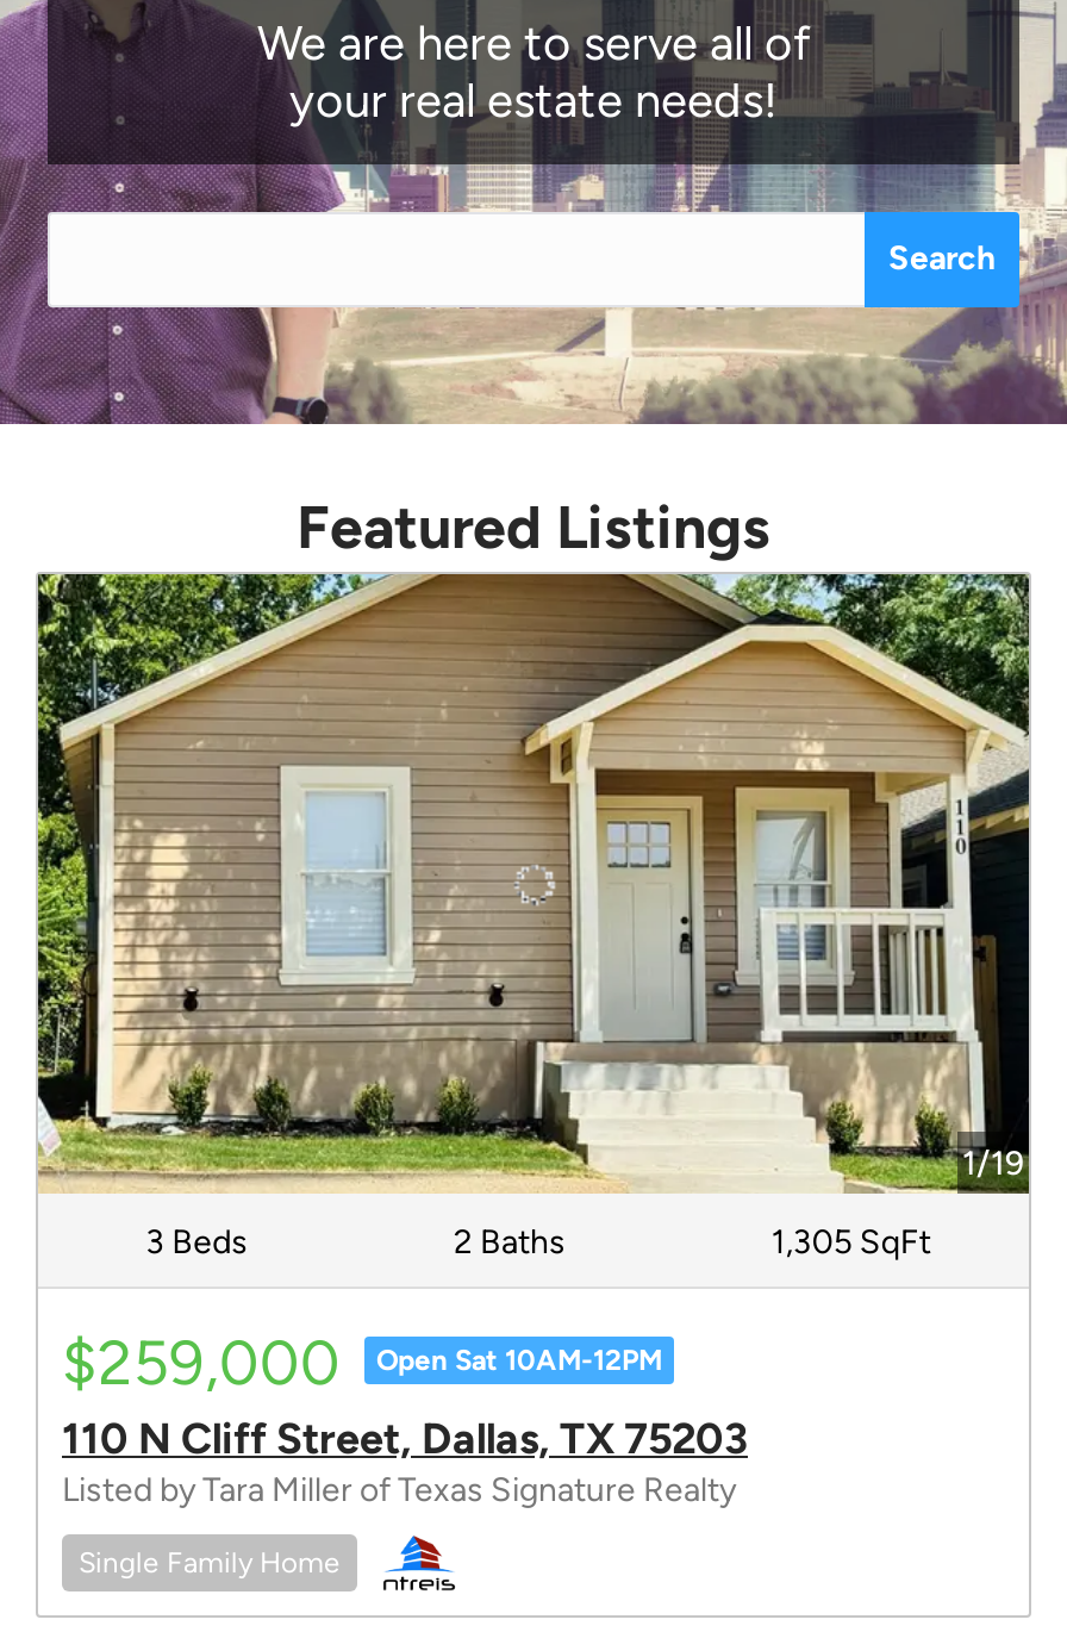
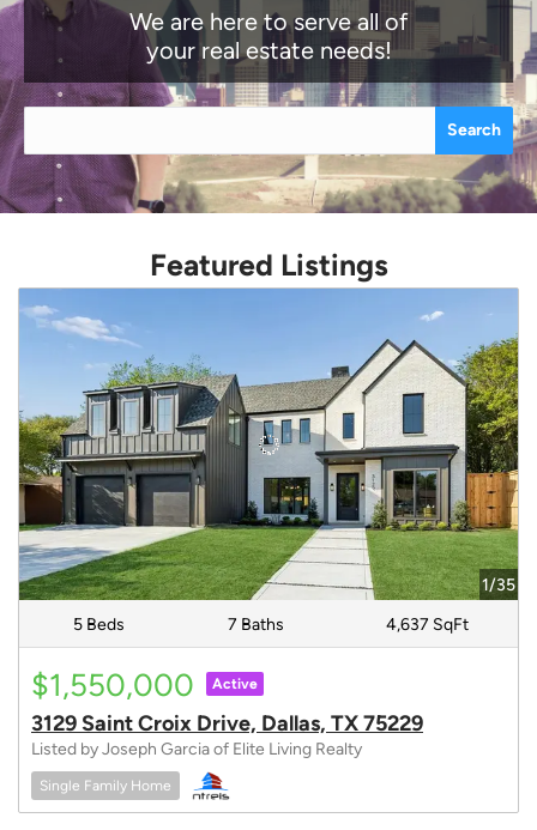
- [image]
- 1/19
+ [image]
+ 1/35

- 3 Beds
- 2 Baths
- 1,305 SqFt
+ 5 Beds
+ 7 Baths
+ 4,637 SqFt

- $259,000
- Open Sat 10AM-12PM
+ $1,550,000
+ Active

- 110 N Cliff Street, Dallas, TX 75203
- Listed by Tara Miller of Texas Signature Realty
+ 3129 Saint Croix Drive, Dallas, TX 75229
+ Listed by Joseph Garcia of Elite Living Realty
